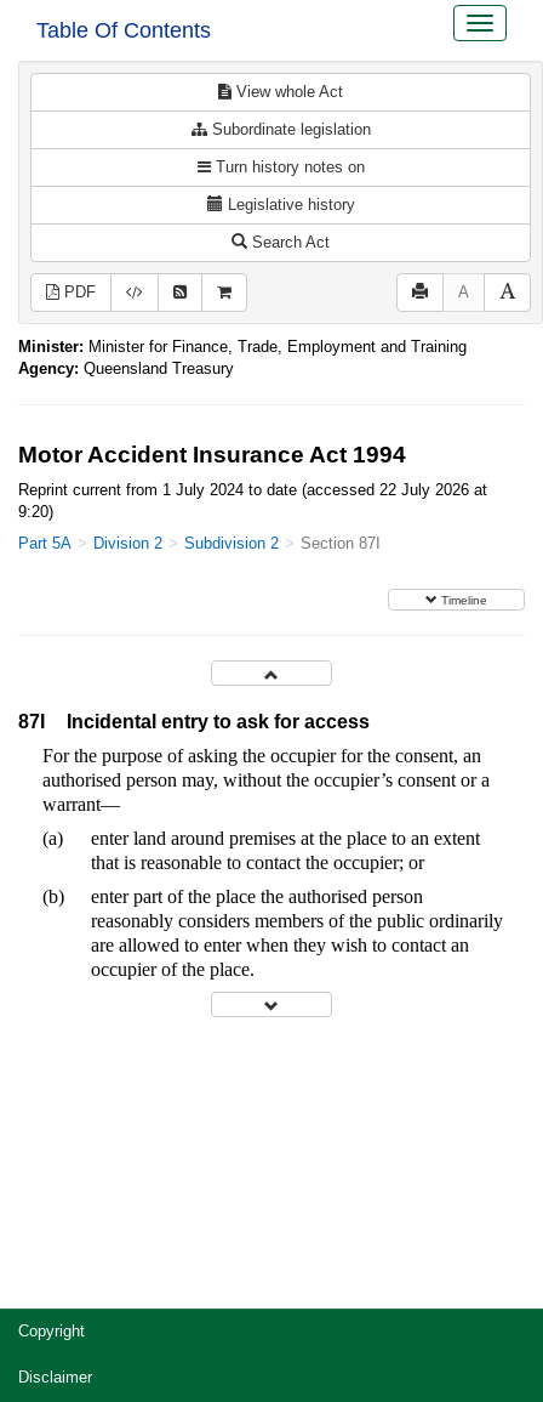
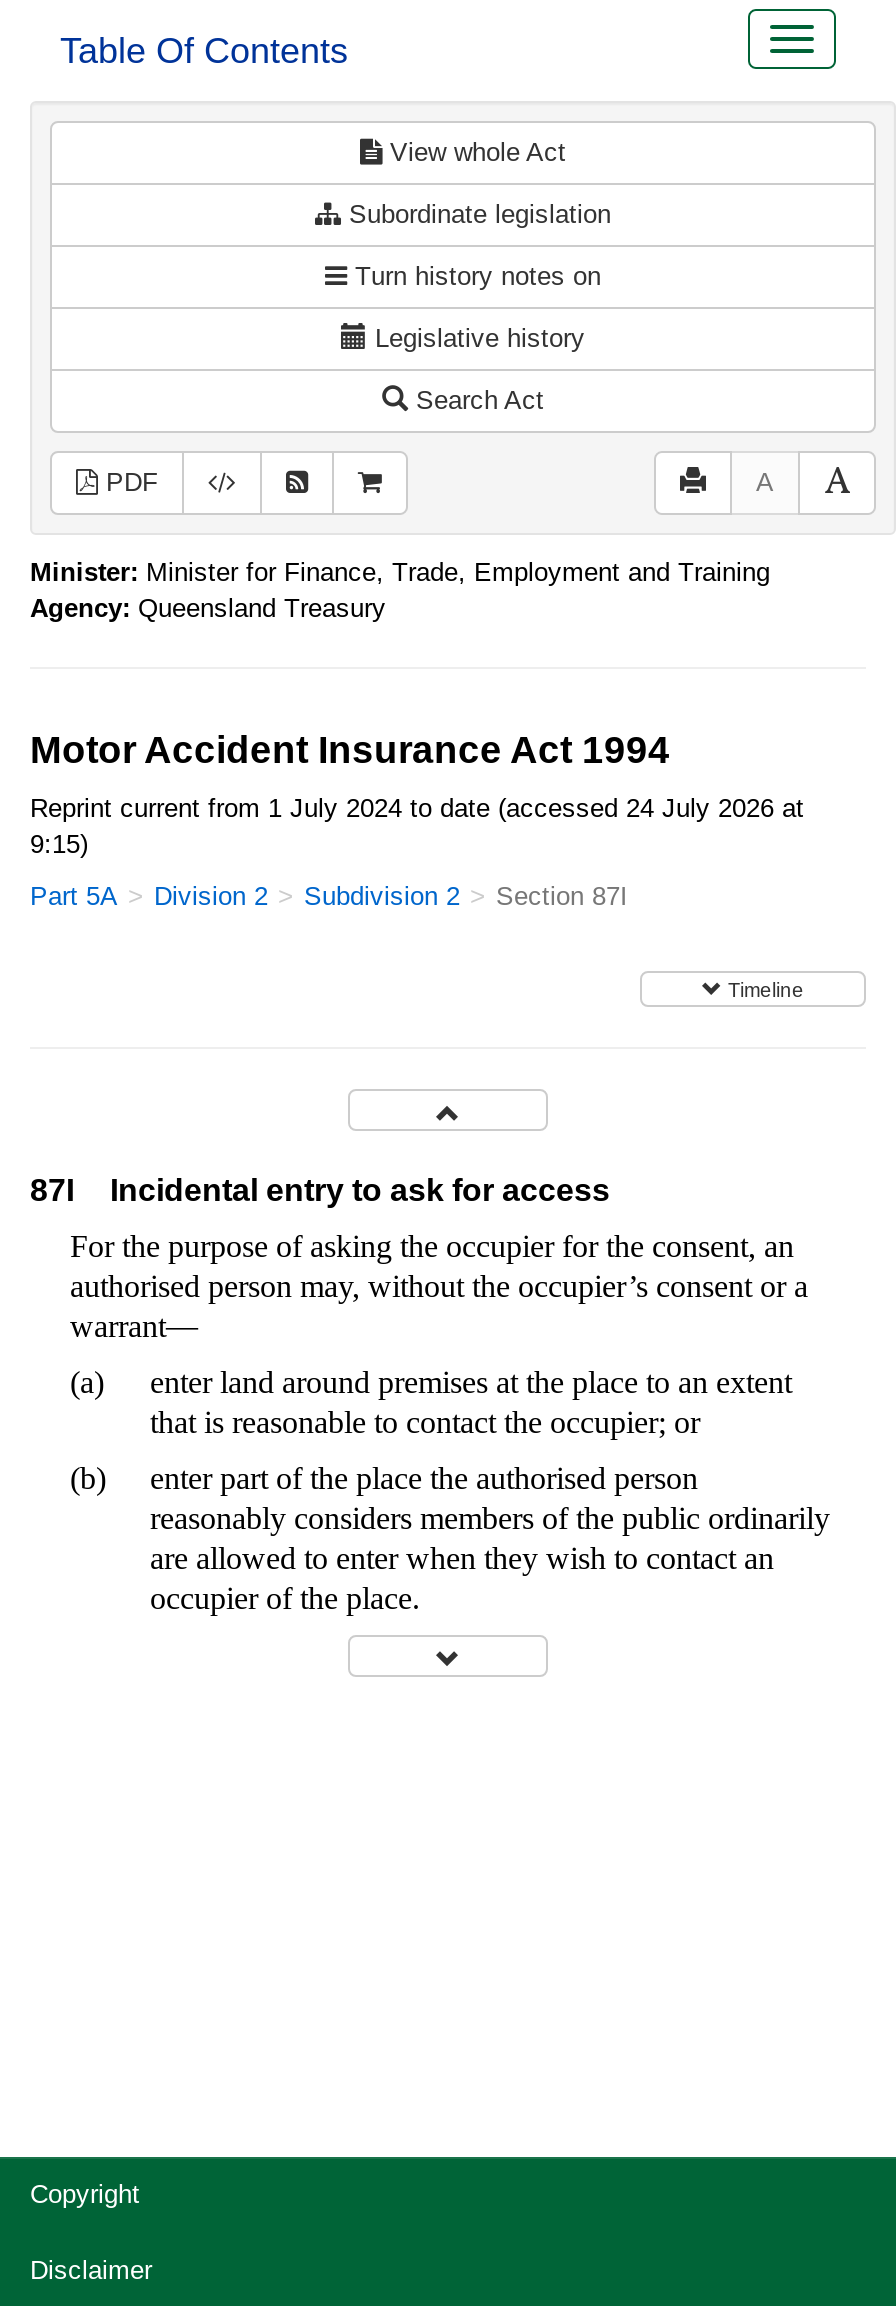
- Reprint current from 1 July 2024 to date (accessed 22 July 2026 at
+ Reprint current from 1 July 2024 to date (accessed 24 July 2026 at

- 9:20)
+ 9:15)
